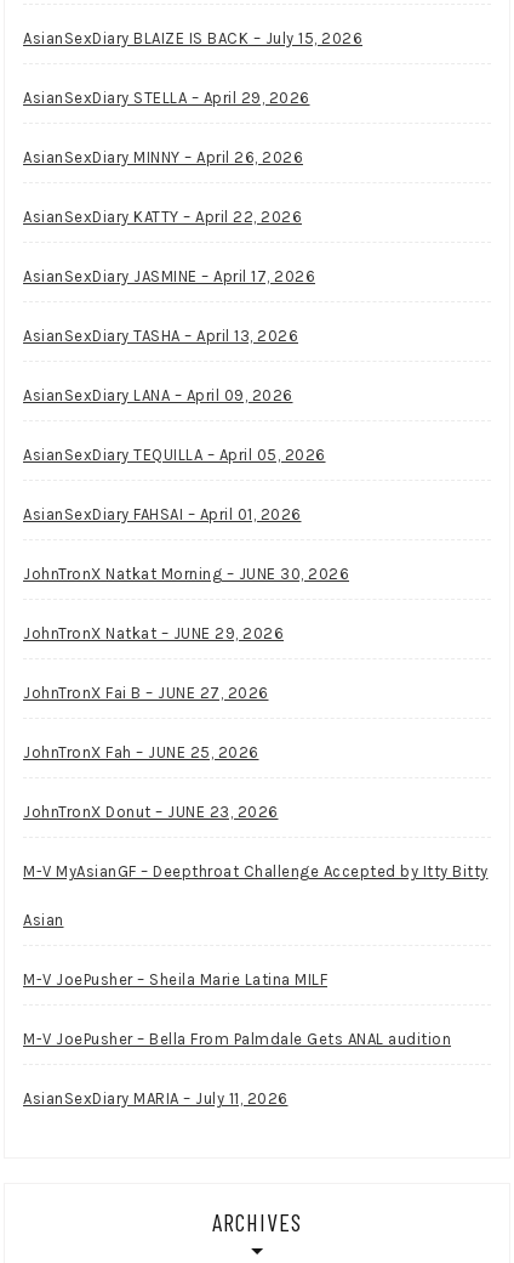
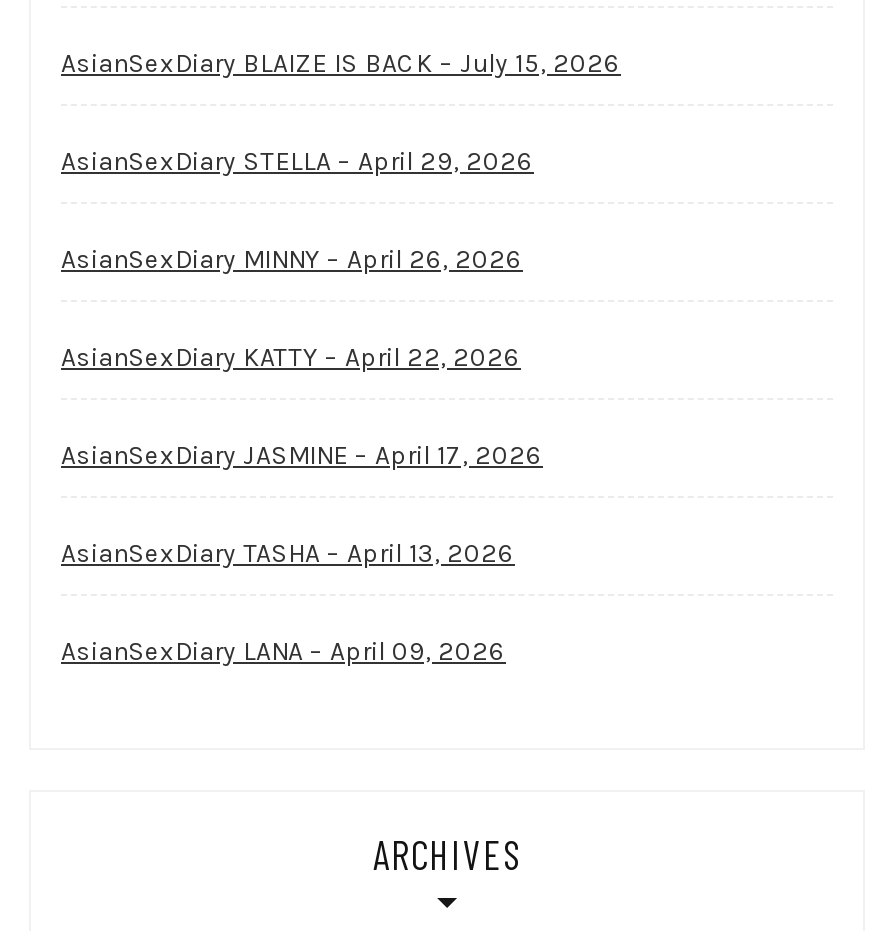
- AsianSexDiary TEQUILLA – April 05, 2026
- AsianSexDiary FAHSAI – April 01, 2026
- JohnTronX Natkat Morning – JUNE 30, 2026
- JohnTronX Natkat – JUNE 29, 2026
- JohnTronX Fai B – JUNE 27, 2026
- JohnTronX Fah – JUNE 25, 2026
- JohnTronX Donut – JUNE 23, 2026
- M-V MyAsianGF – Deepthroat Challenge Accepted by Itty Bitty
- Asian
- M-V JoePusher – Sheila Marie Latina MILF
- M-V JoePusher – Bella From Palmdale Gets ANAL audition
- AsianSexDiary MARIA – July 11, 2026
